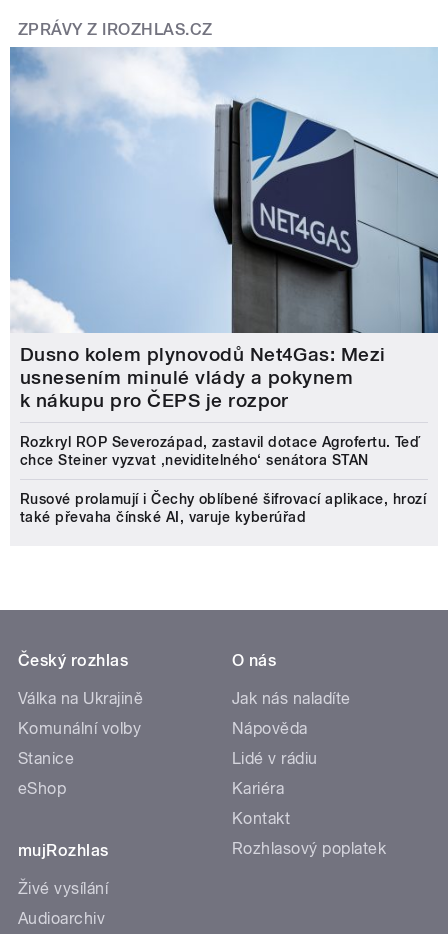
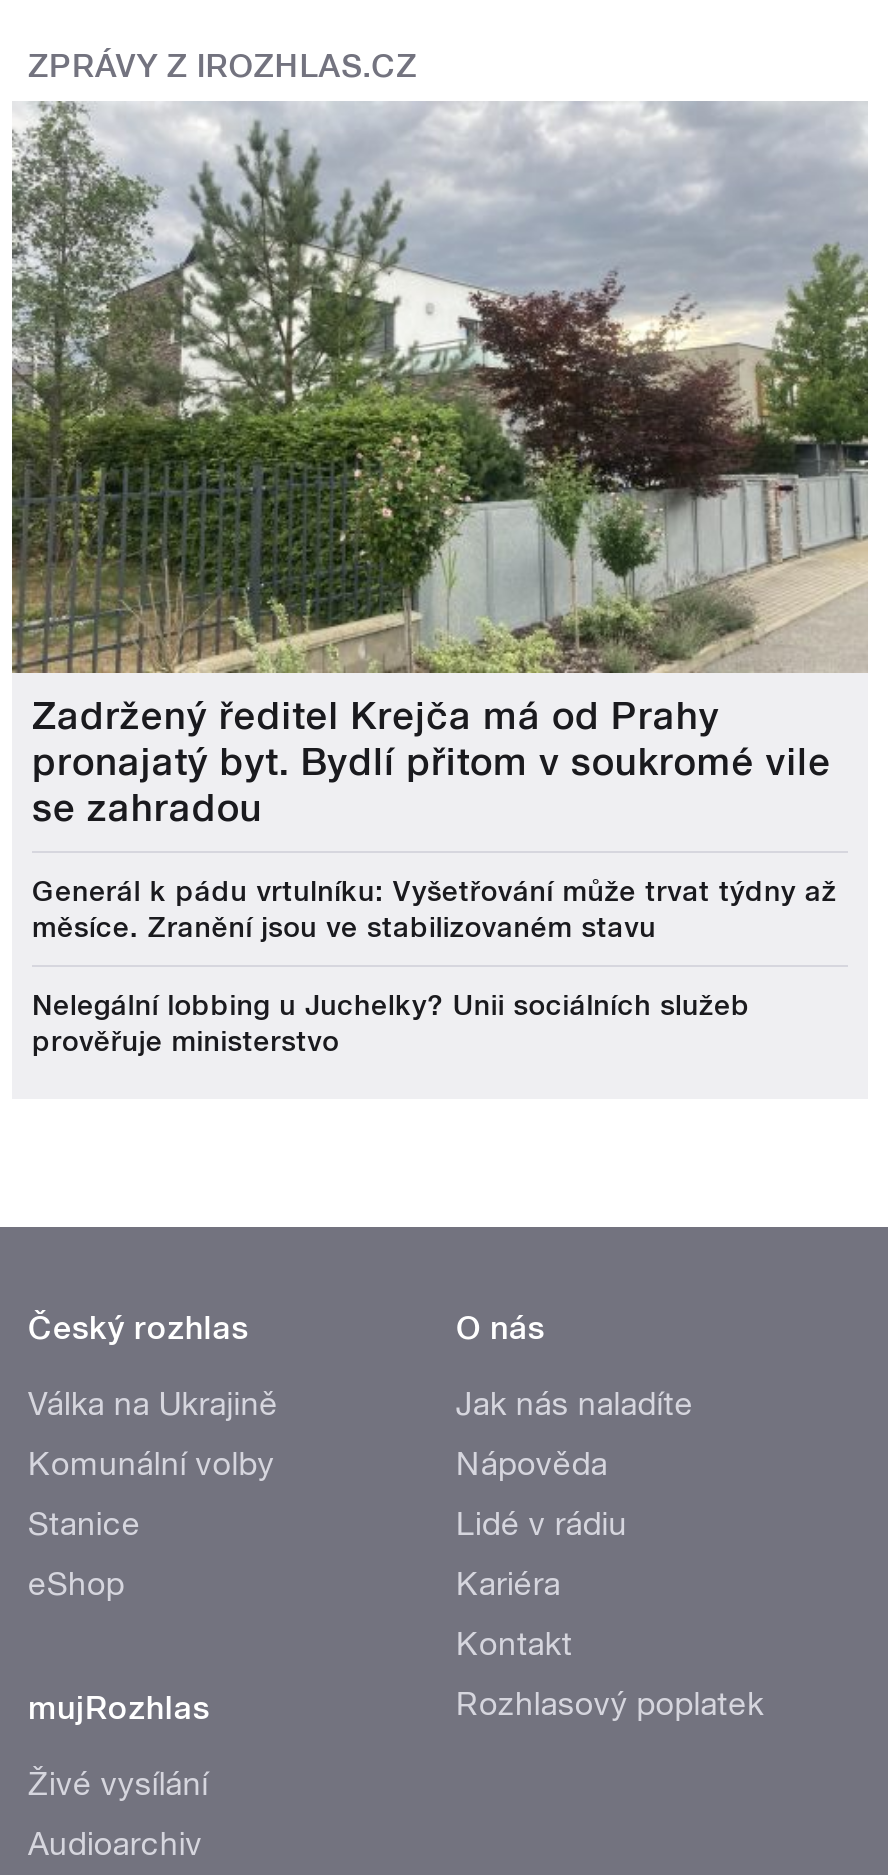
- [image]
- Dusno kolem plynovodů Net4Gas: Mezi
- usnesením minulé vlády a pokynem
- k nákupu pro ČEPS je rozpor
+ [image]
+ Zadržený ředitel Krejča má od Prahy
+ pronajatý byt. Bydlí přitom v soukromé vile
+ se zahradou

- Rozkryl ROP Severozápad, zastavil dotace Agrofertu. Teď
- chce Steiner vyzvat ‚neviditelného‘ senátora STAN
+ Generál k pádu vrtulníku: Vyšetřování může trvat týdny až
+ měsíce. Zranění jsou ve stabilizovaném stavu

- Rusové prolamují i Čechy oblíbené šifrovací aplikace, hrozí
- také převaha čínské AI, varuje kyberúřad
+ Nelegální lobbing u Juchelky? Unii sociálních služeb
+ prověřuje ministerstvo
